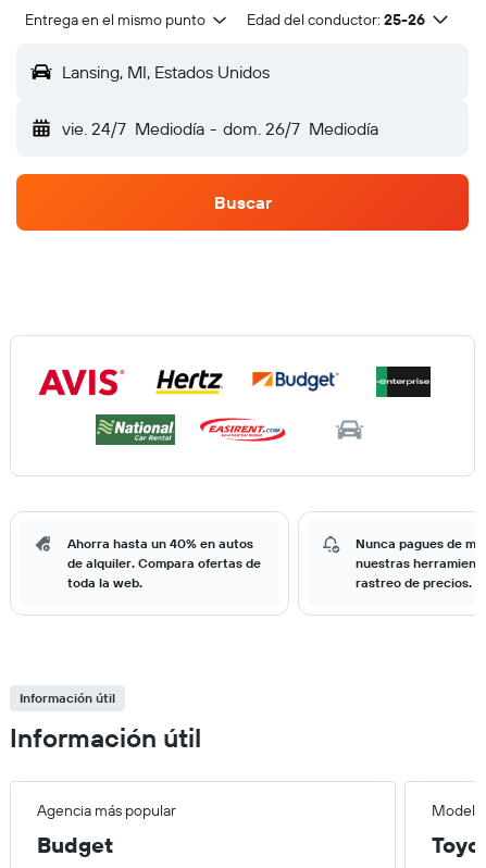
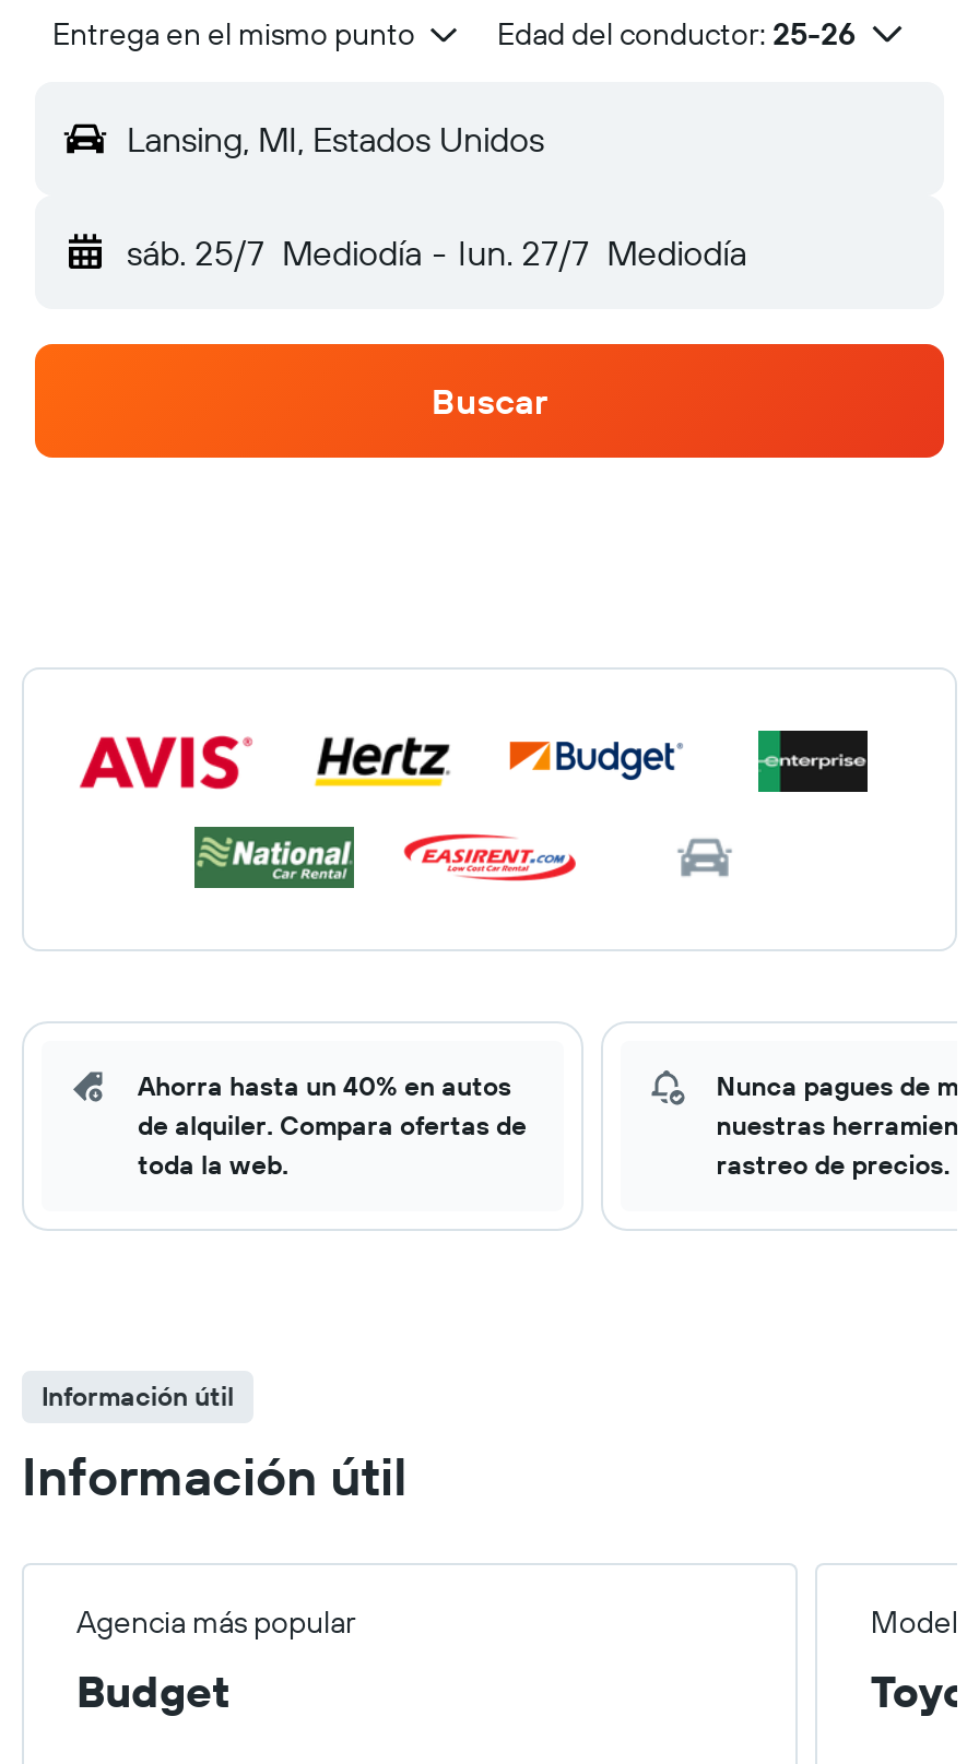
- vie. 24/7 Mediodía - dom. 26/7 Mediodía
+ sáb. 25/7 Mediodía - lun. 27/7 Mediodía
